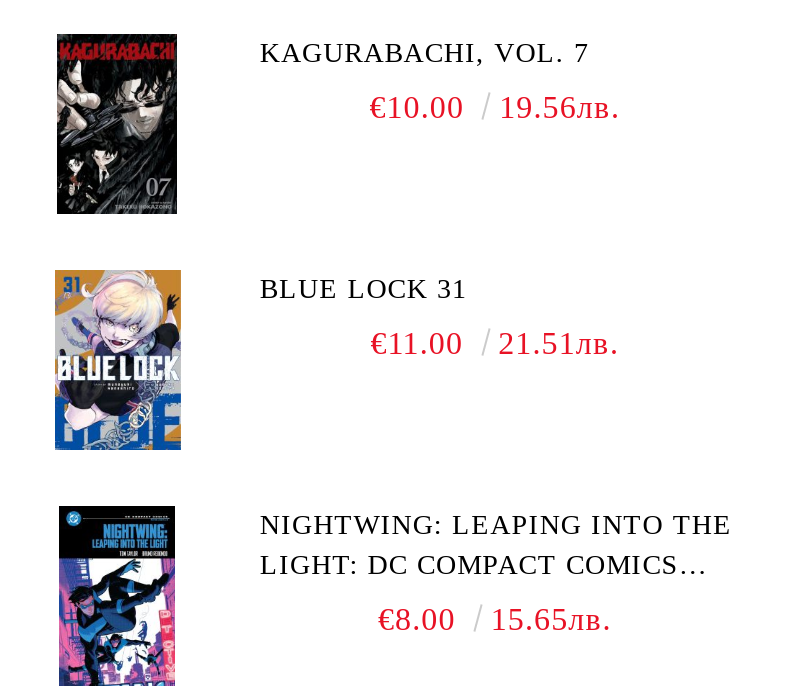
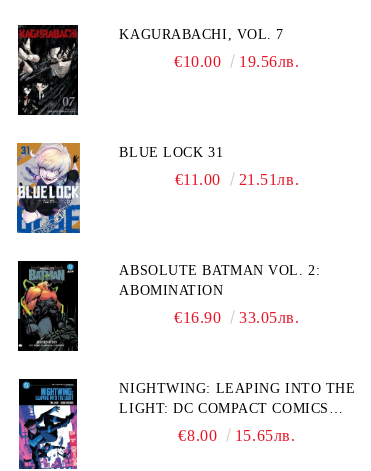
+ [image]

+ ABSOLUTE BATMAN VOL. 2:
+ ABOMINATION
+ €16.90
+ 33.05лв.
